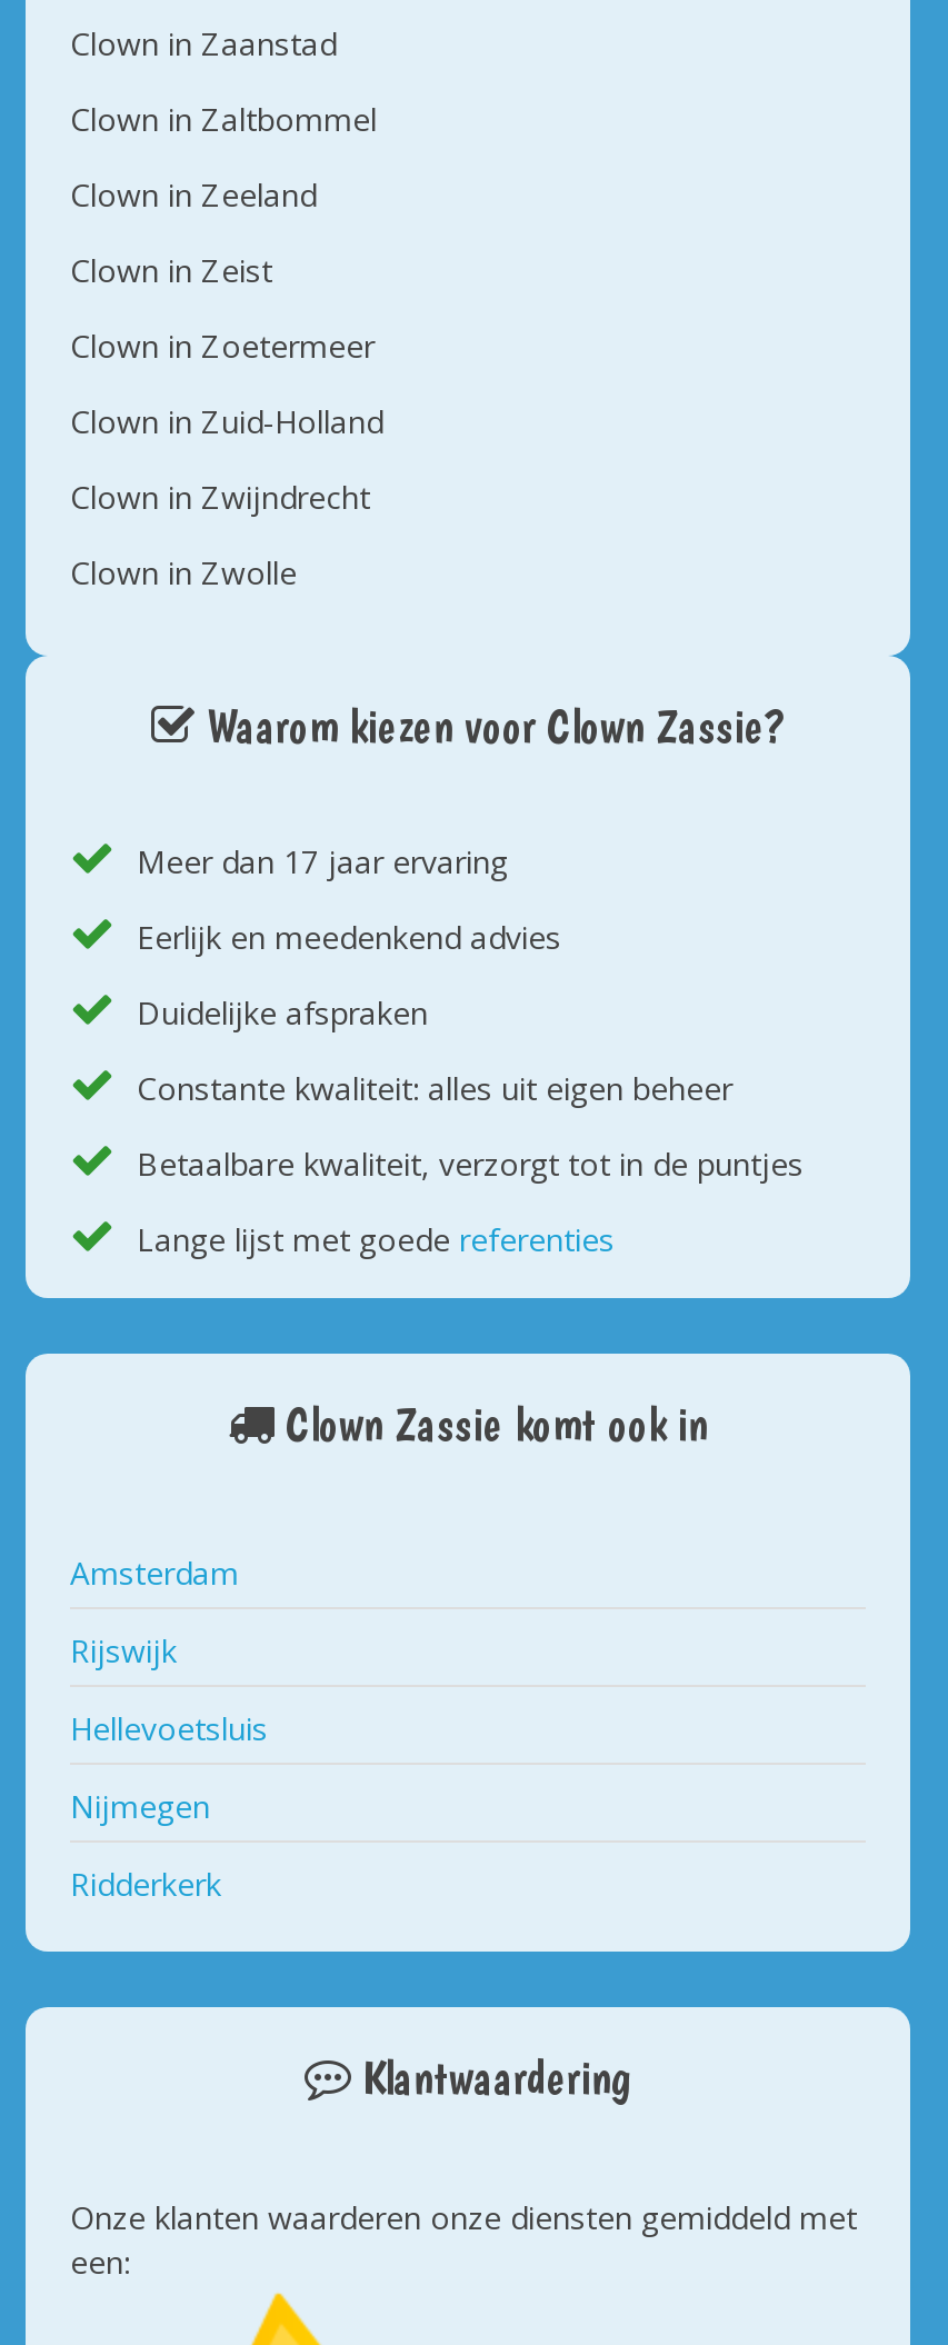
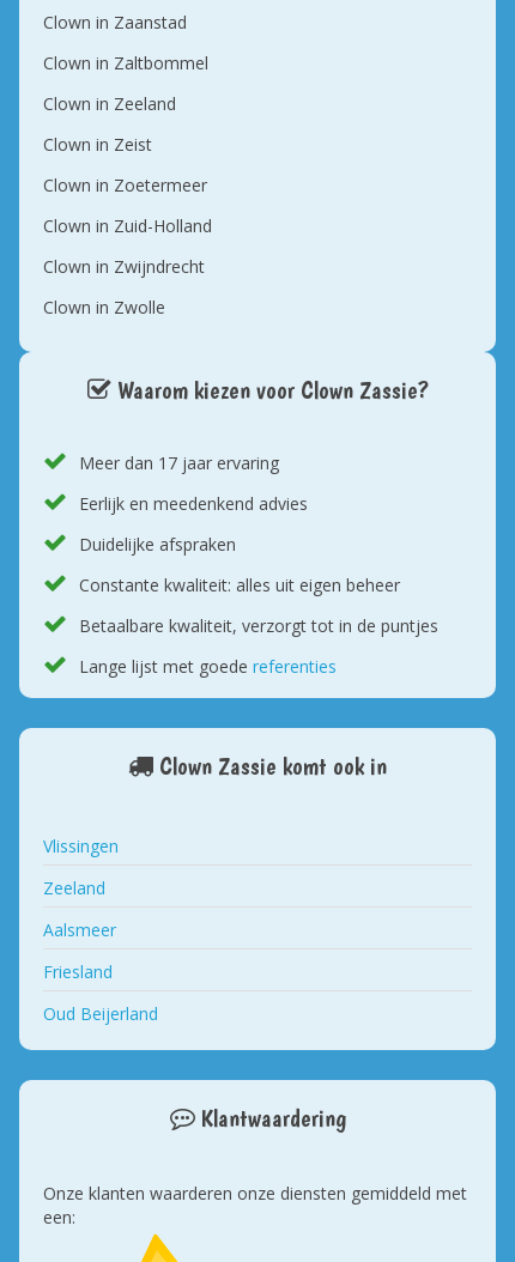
- Amsterdam
+ Vlissingen

- Rijswijk
+ Zeeland

- Hellevoetsluis
+ Aalsmeer

- Nijmegen
+ Friesland

- Ridderkerk
+ Oud Beijerland
